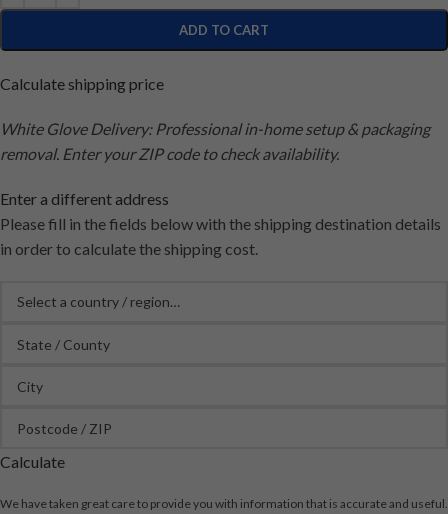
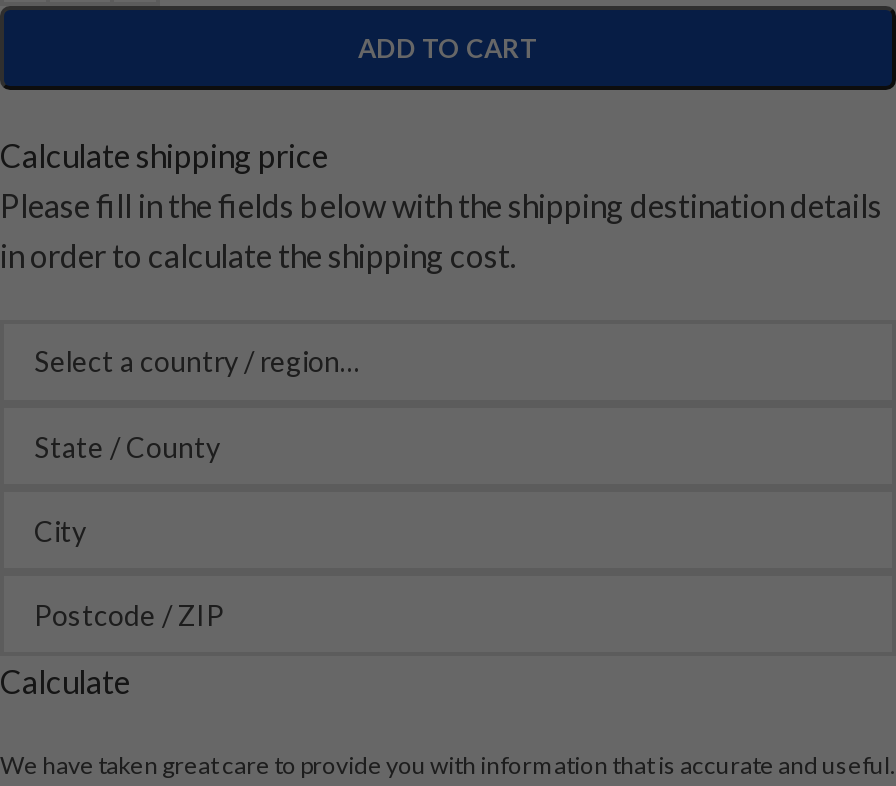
- White Glove Delivery: Professional in-home setup & packaging
- removal. Enter your ZIP code to check availability.
- Enter a different address
